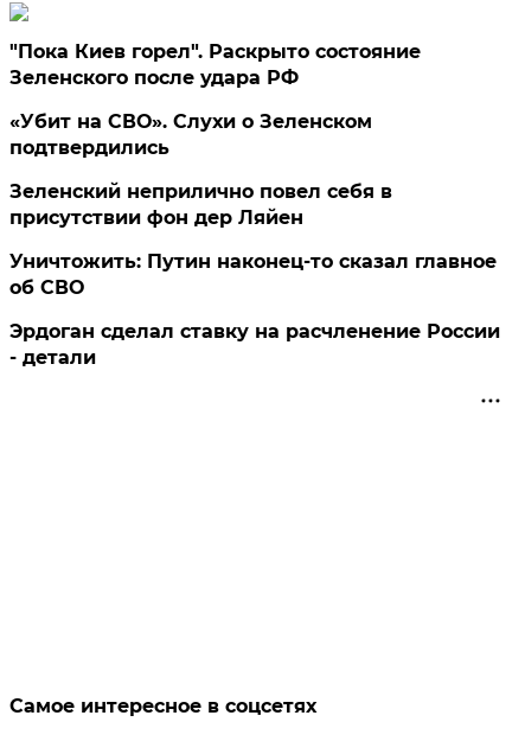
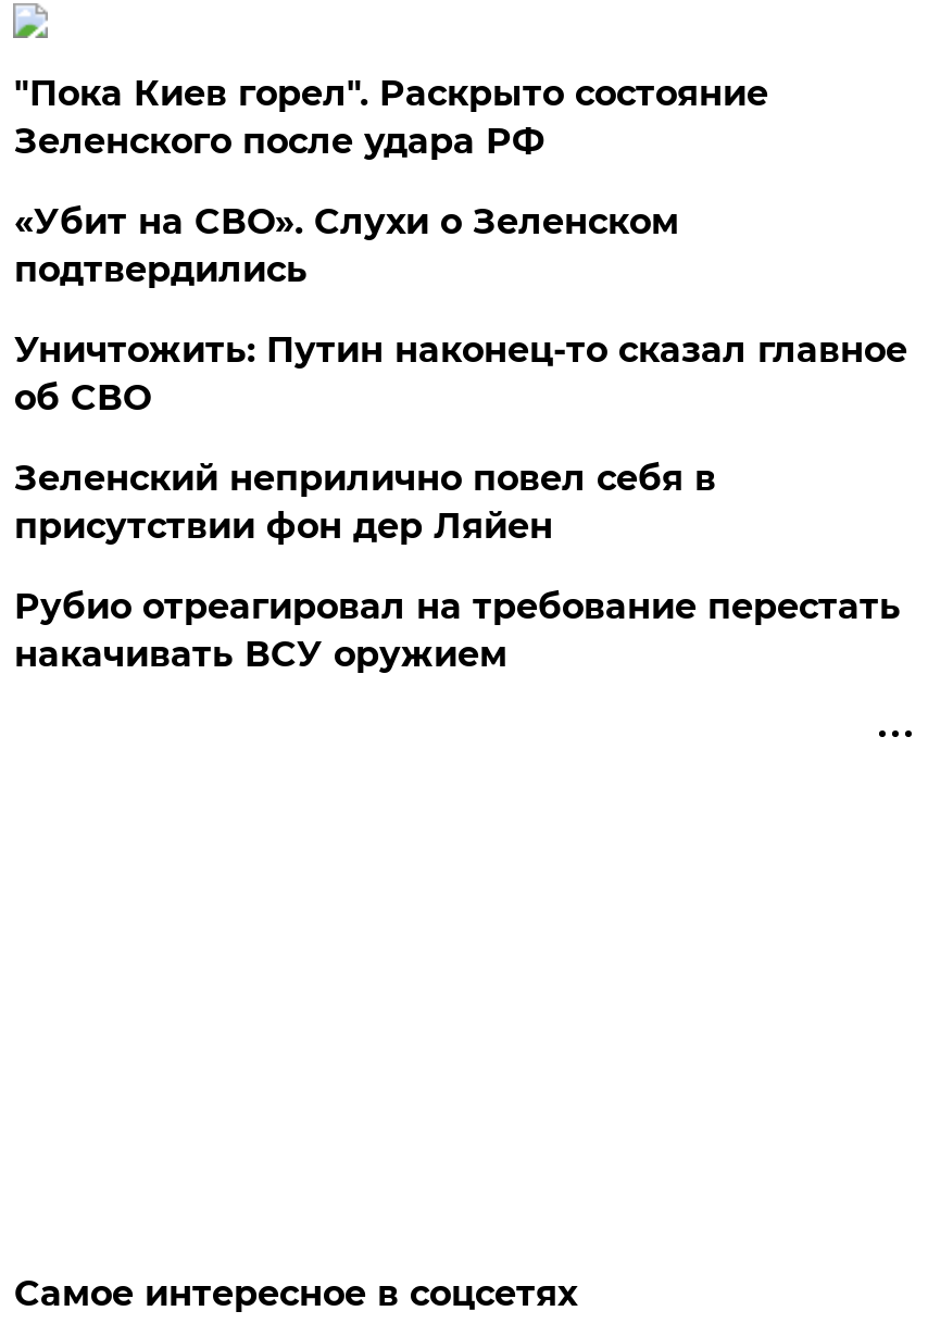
moved down: Зеленский неприлично повел cебя в | присутствии фон дер Ляйен

moved up: Уничтожить: Путин наконец-то сказал главное | об СВО

- Эрдоган сделал ставку на расчленение России
- - детали
+ Рубио отреагировал на требование перестать
+ накачивать ВСУ оружием
